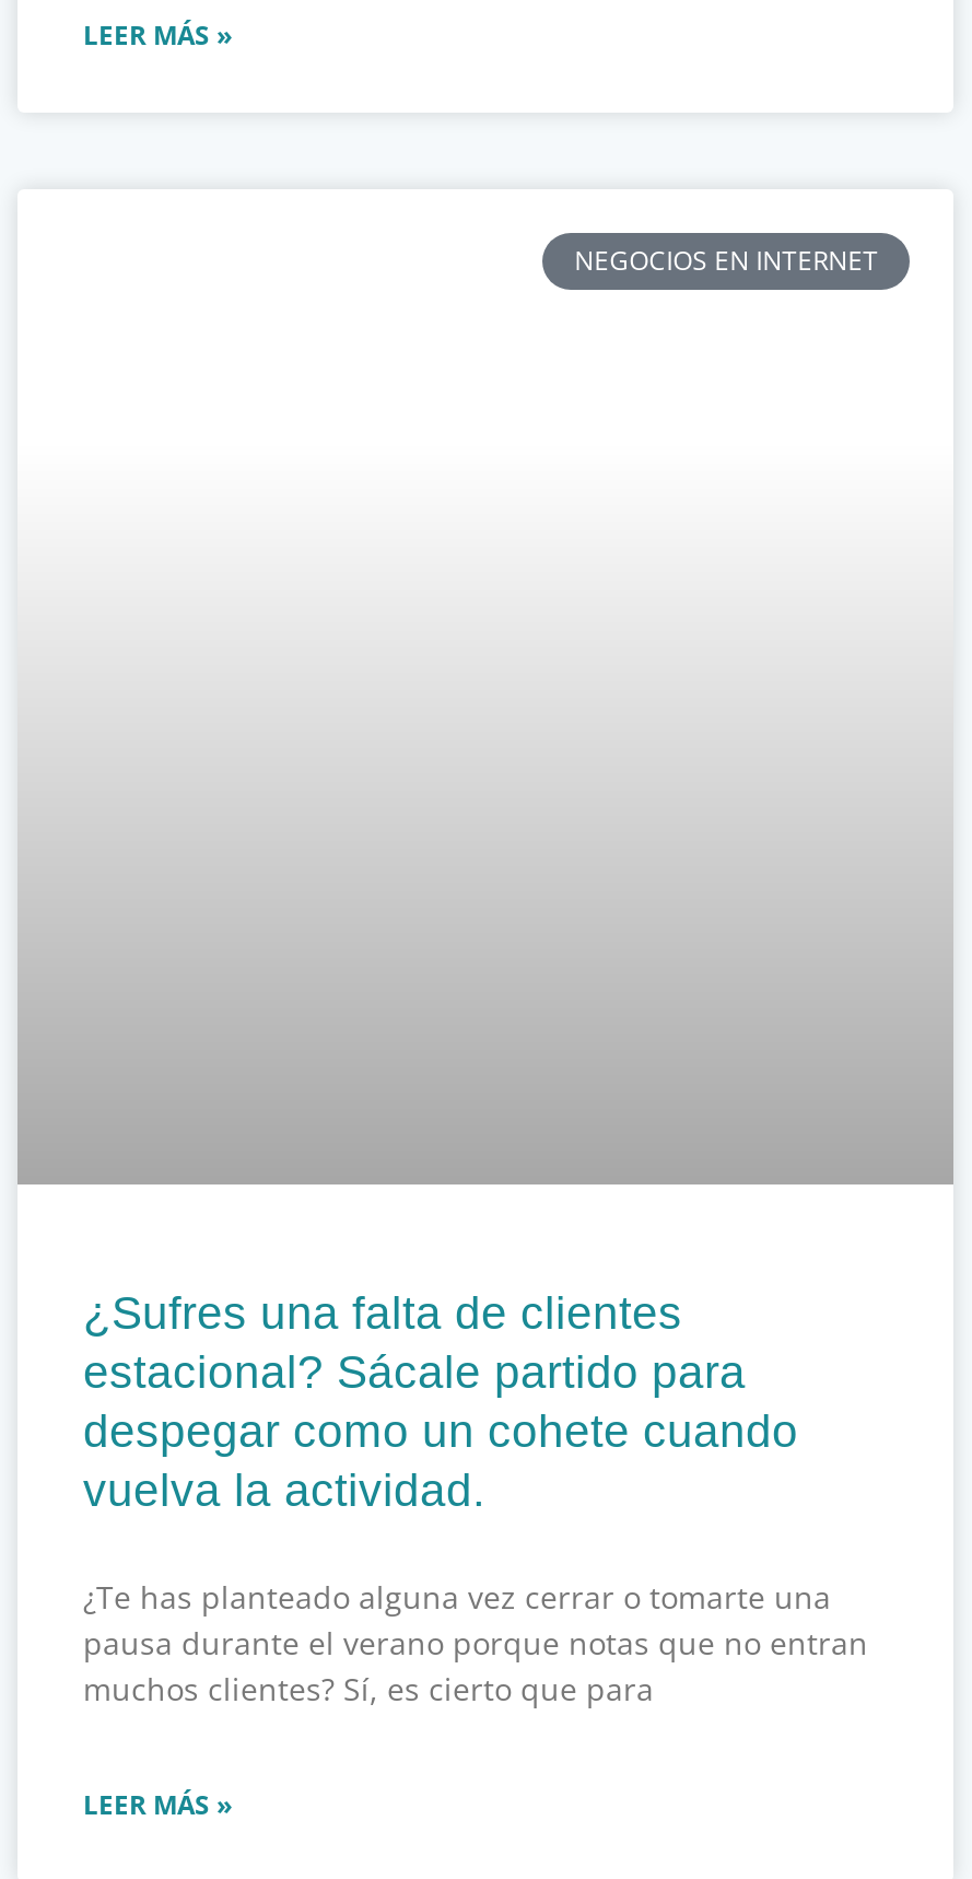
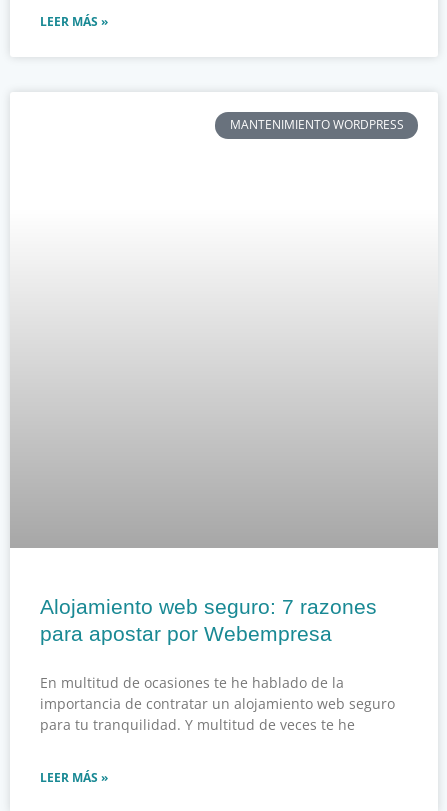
- NEGOCIOS EN INTERNET
+ MANTENIMIENTO WORDPRESS

- ¿Sufres una falta de clientes
- estacional? Sácale partido para
- despegar como un cohete cuando
- vuelva la actividad.
+ Alojamiento web seguro: 7 razones
+ para apostar por Webempresa

- ¿Te has planteado alguna vez cerrar o tomarte una
- pausa durante el verano porque notas que no entran
- muchos clientes? Sí, es cierto que para
+ En multitud de ocasiones te he hablado de la
+ importancia de contratar un alojamiento web seguro
+ para tu tranquilidad. Y multitud de veces te he
